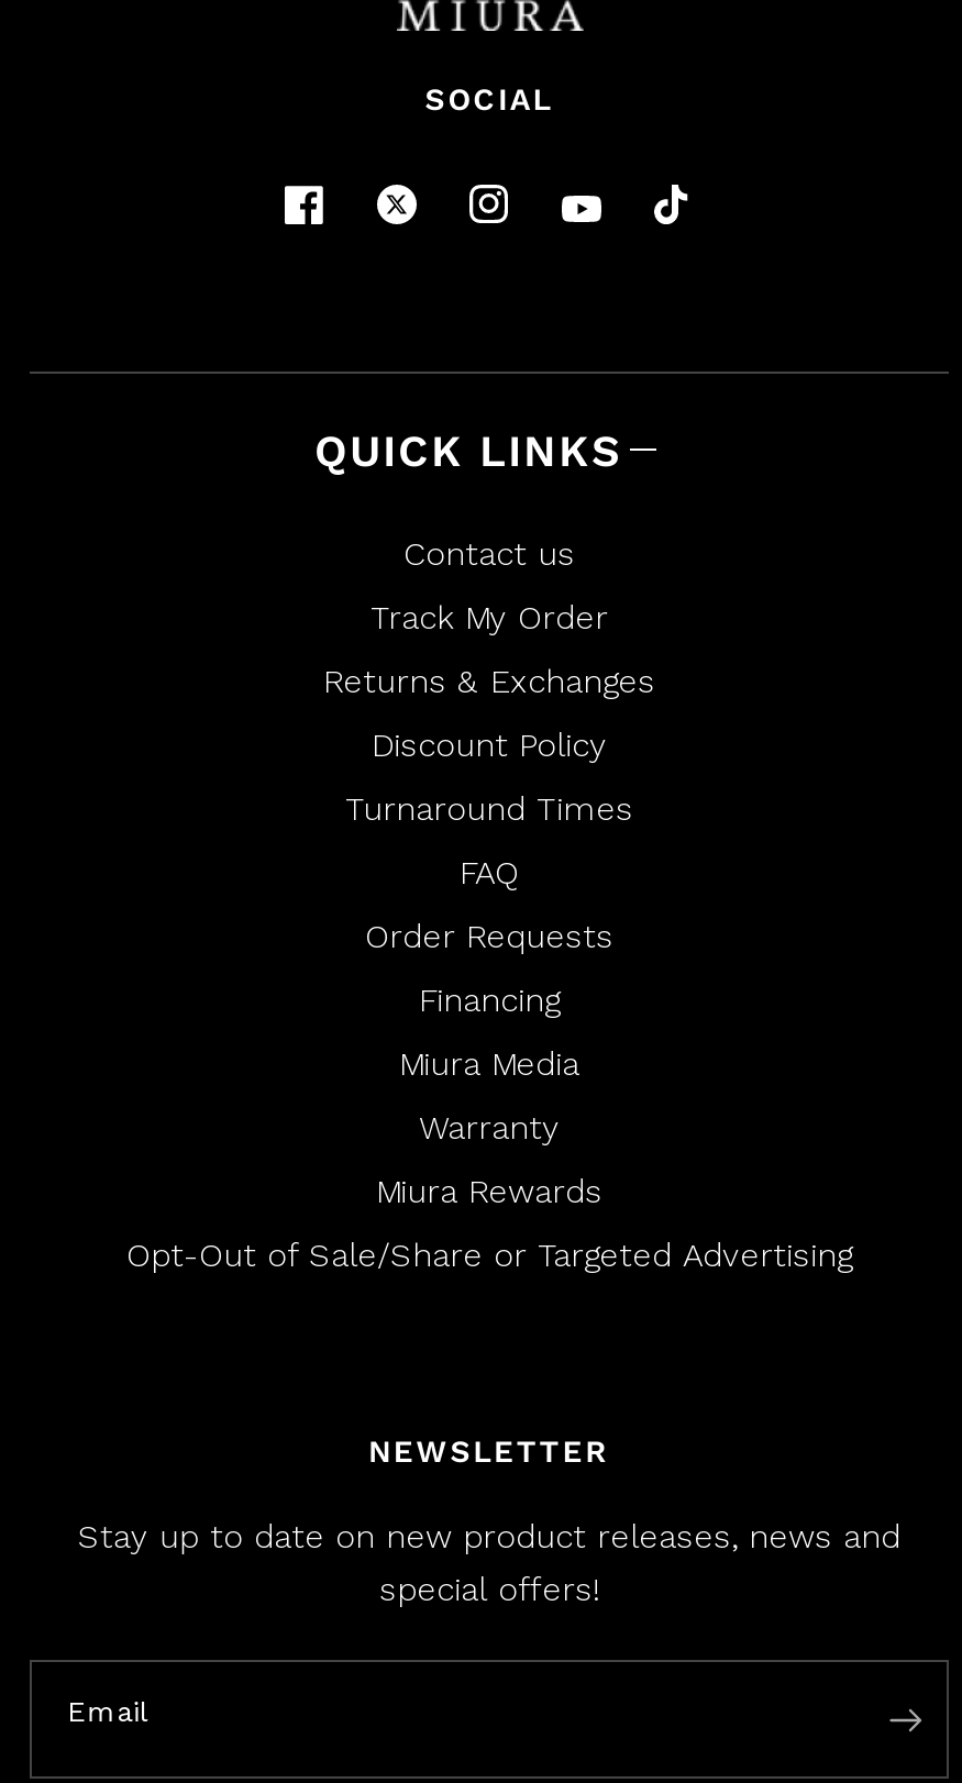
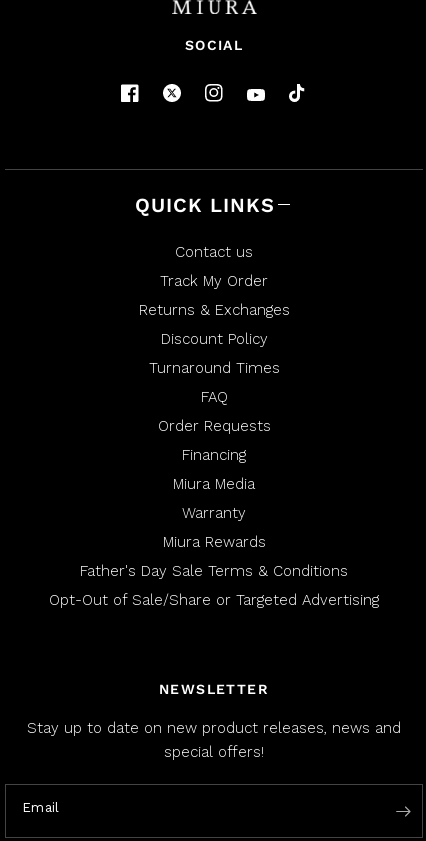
+ Father's Day Sale Terms & Conditions
